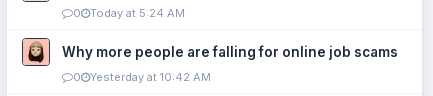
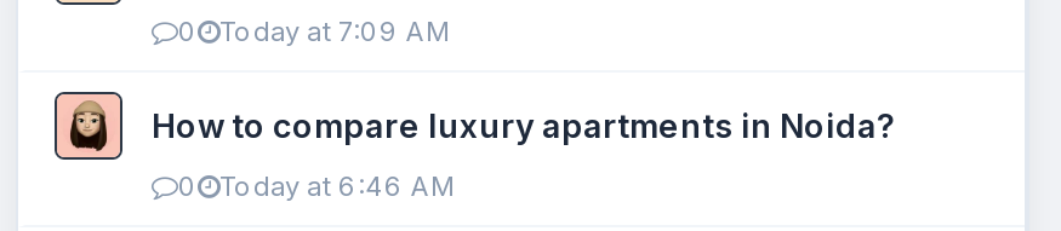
- 0 Today at 5:24 AM
+ 0 Today at 7:09 AM

- Why more people are falling for online job scams
+ How to compare luxury apartments in Noida?

- Yesterday at 10:42 AM
+ Today at 6:46 AM
